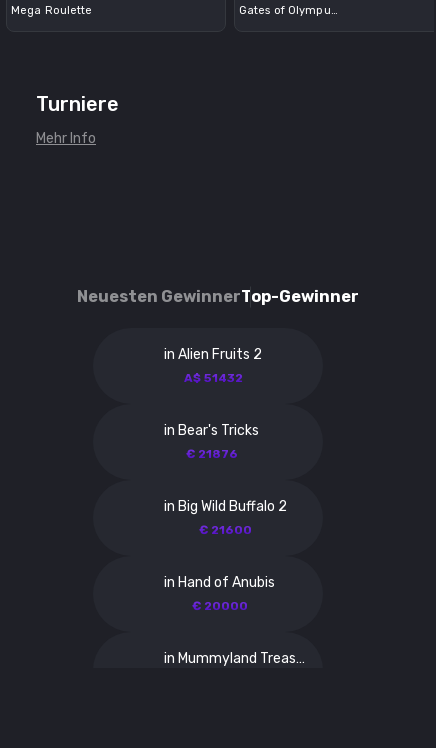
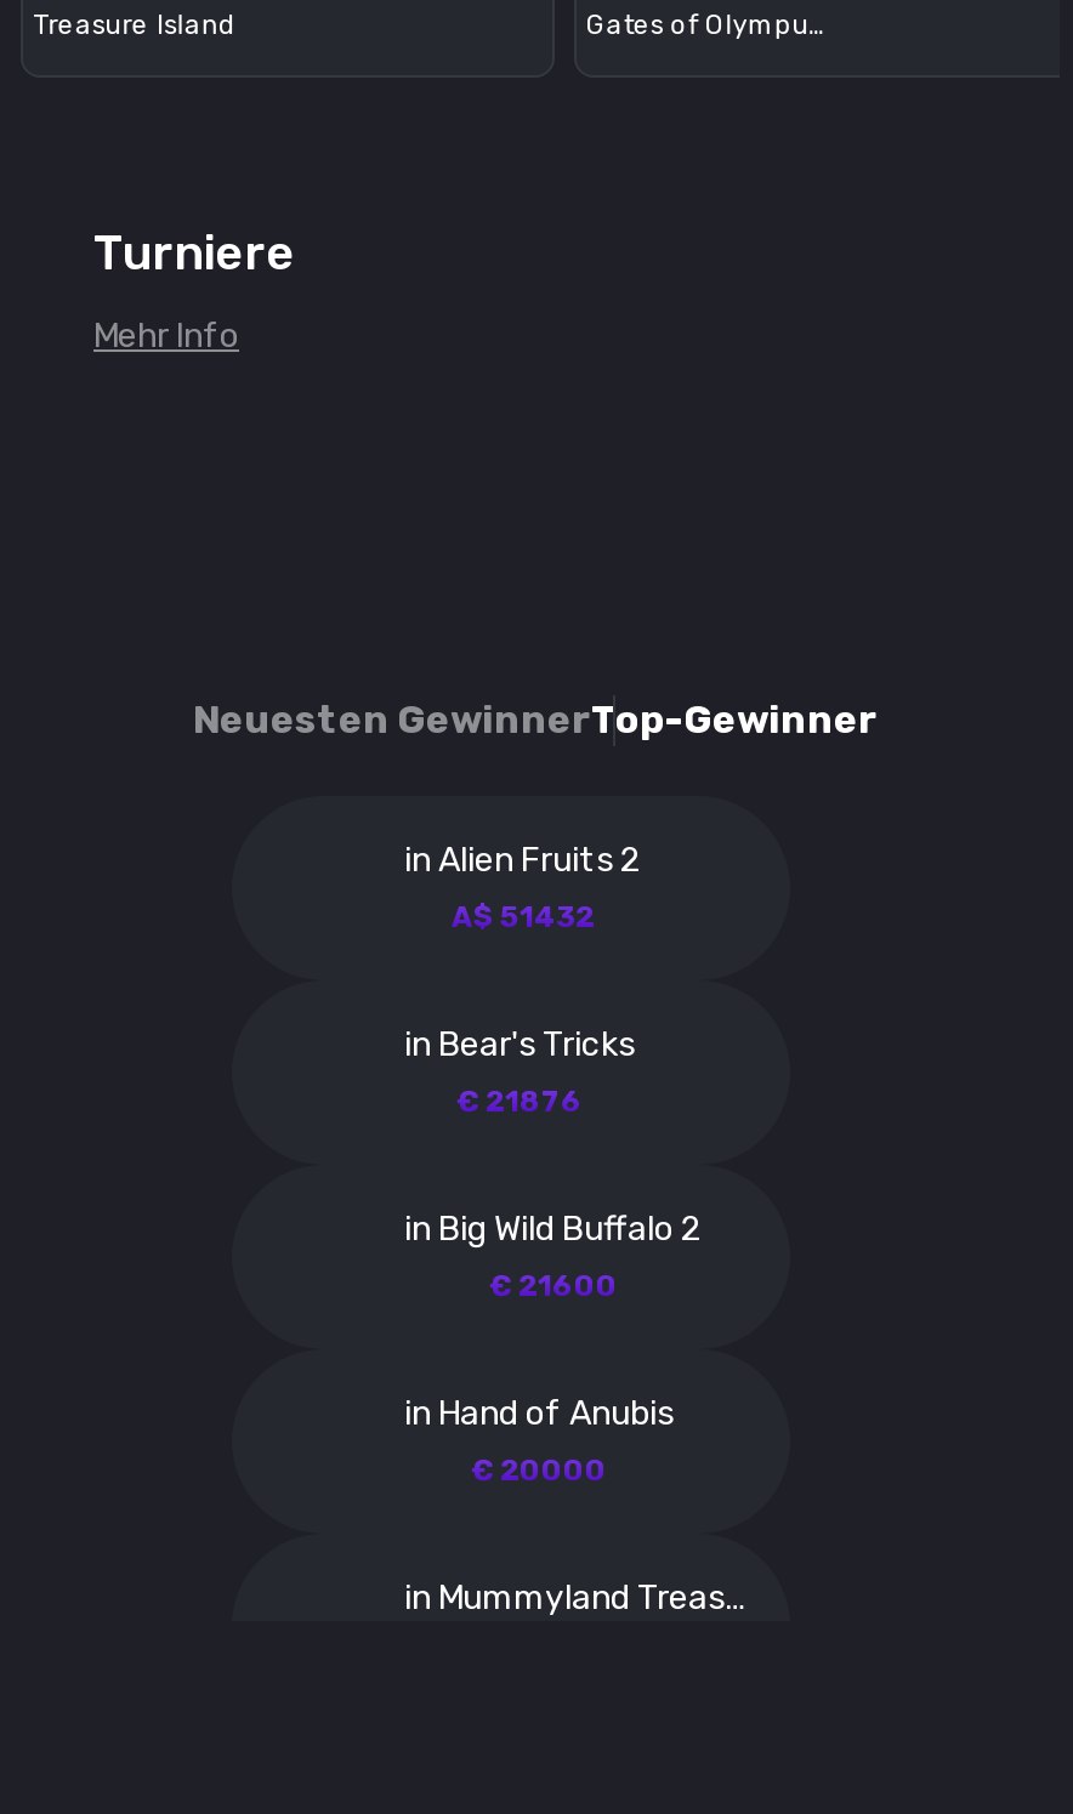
- Mega Roulette
+ Treasure Island
